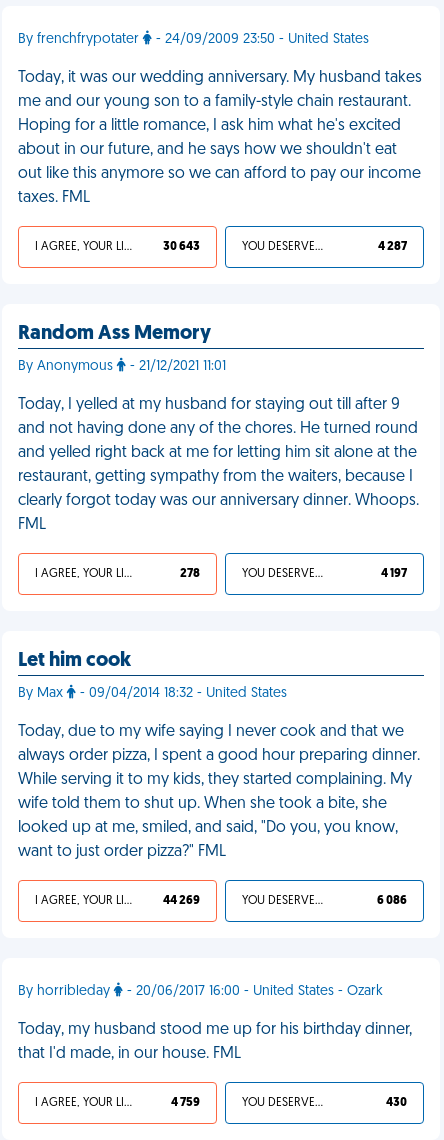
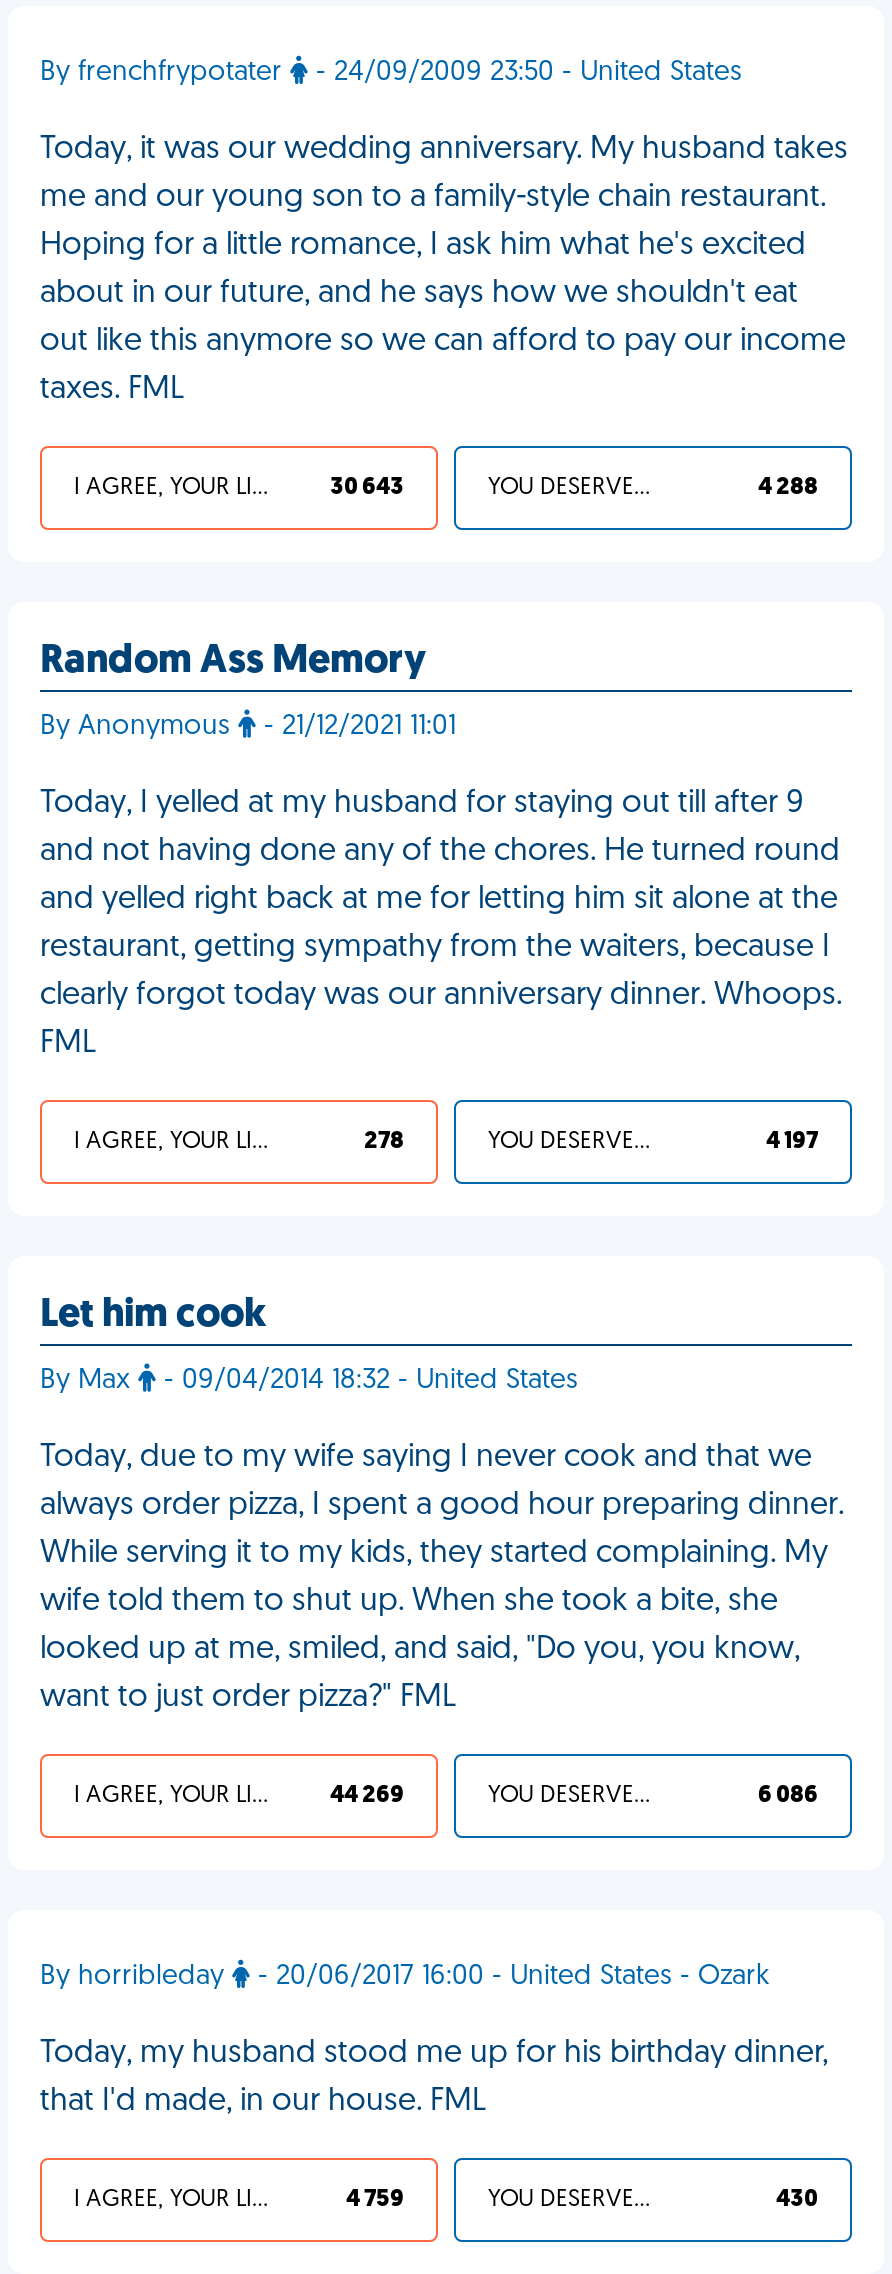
- 4 287
+ 4 288
